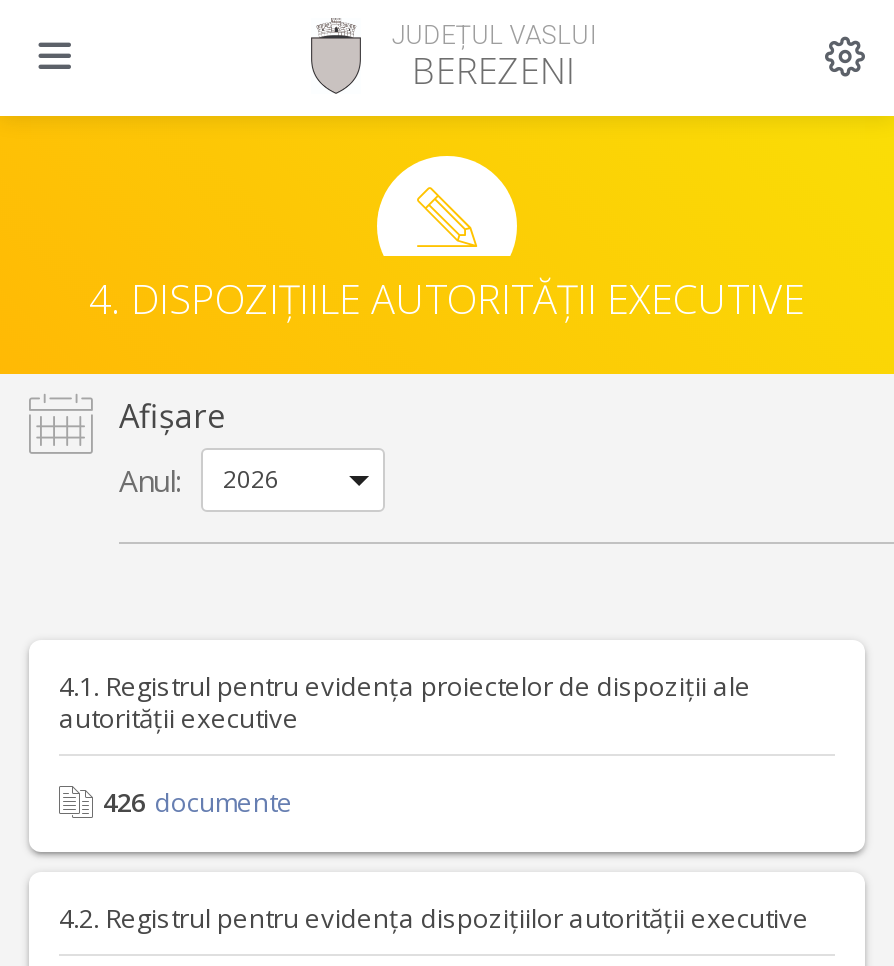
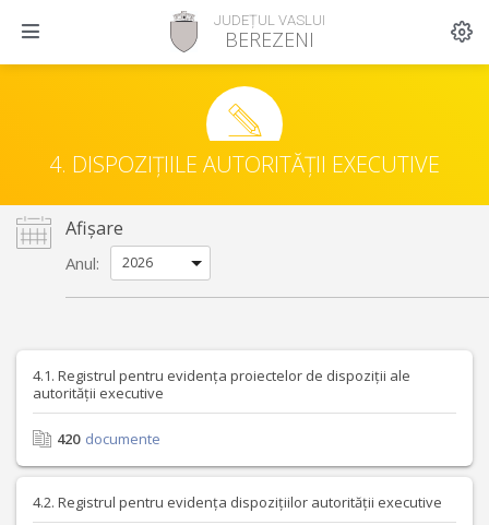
- 426 documente
+ 420 documente
